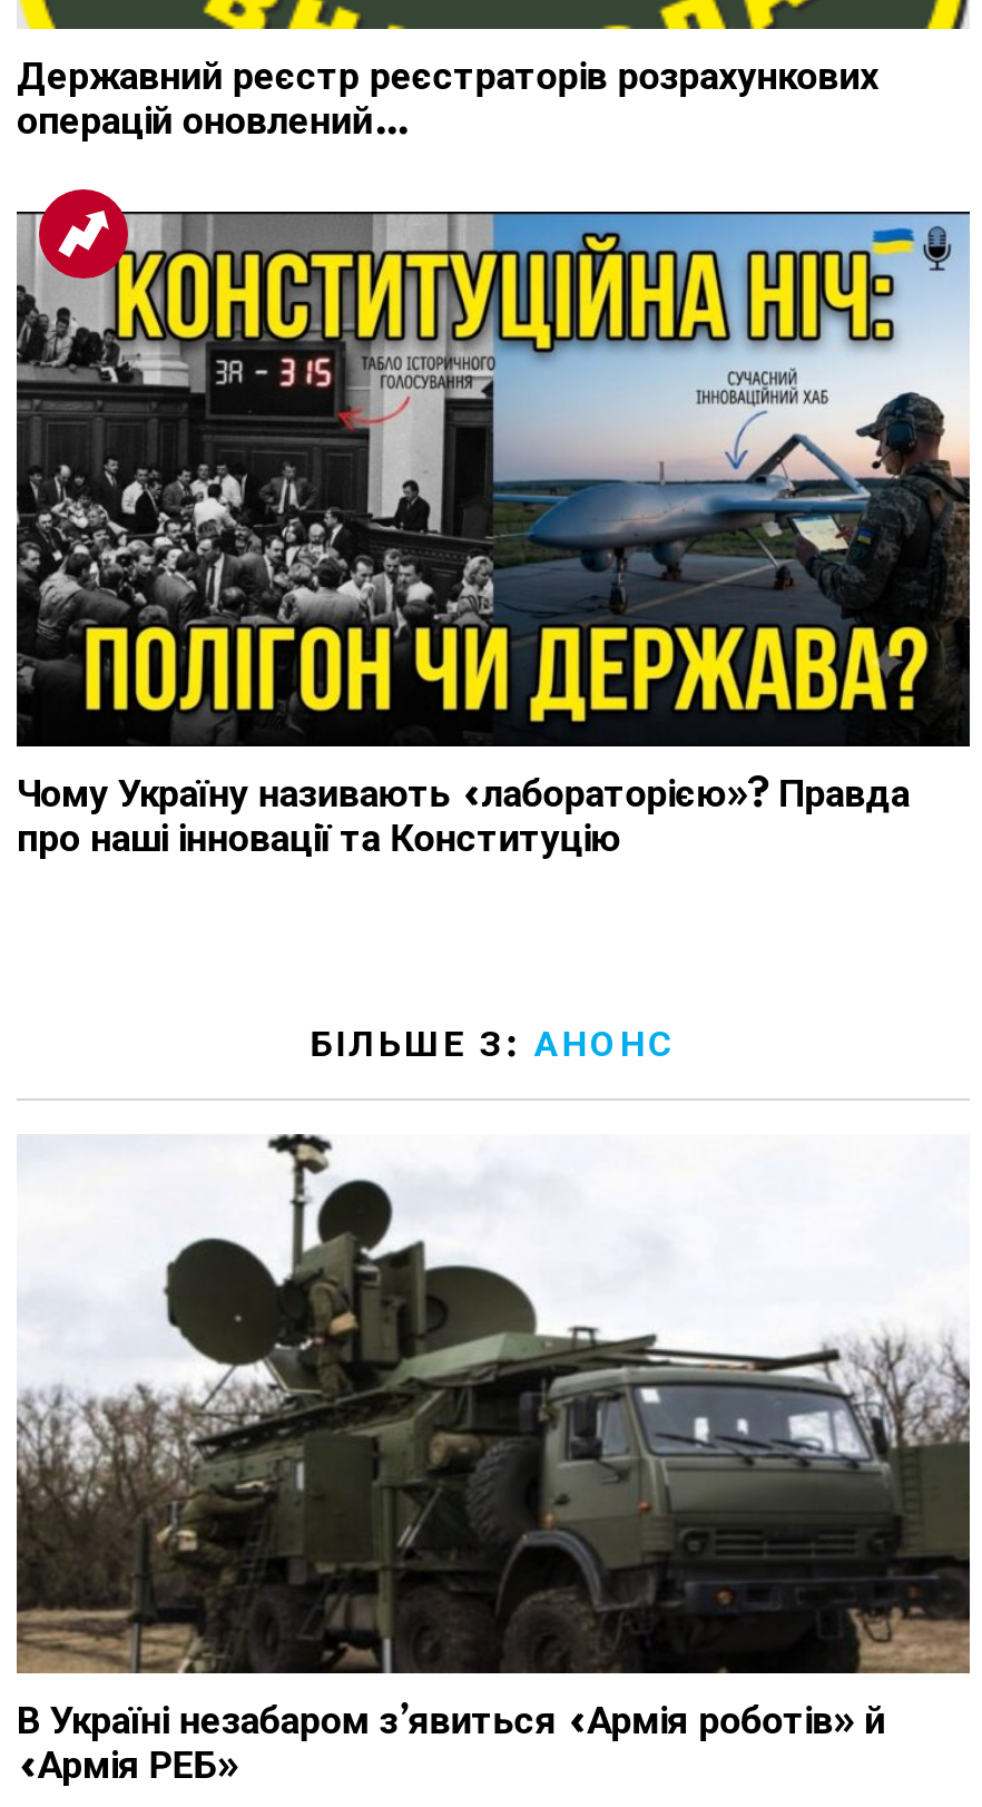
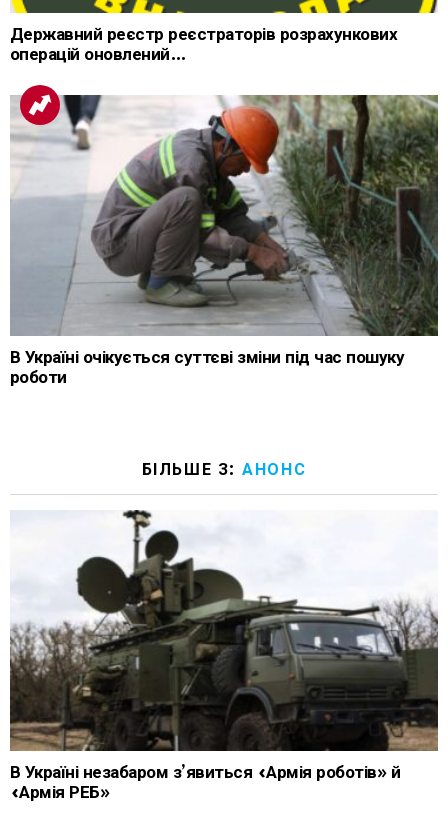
- [image]
- Чому Україну називають «лабораторією»? Правда
- про наші інновації та Конституцію
+ [image]
+ В Україні очікується суттєві зміни під час пошуку
+ роботи
